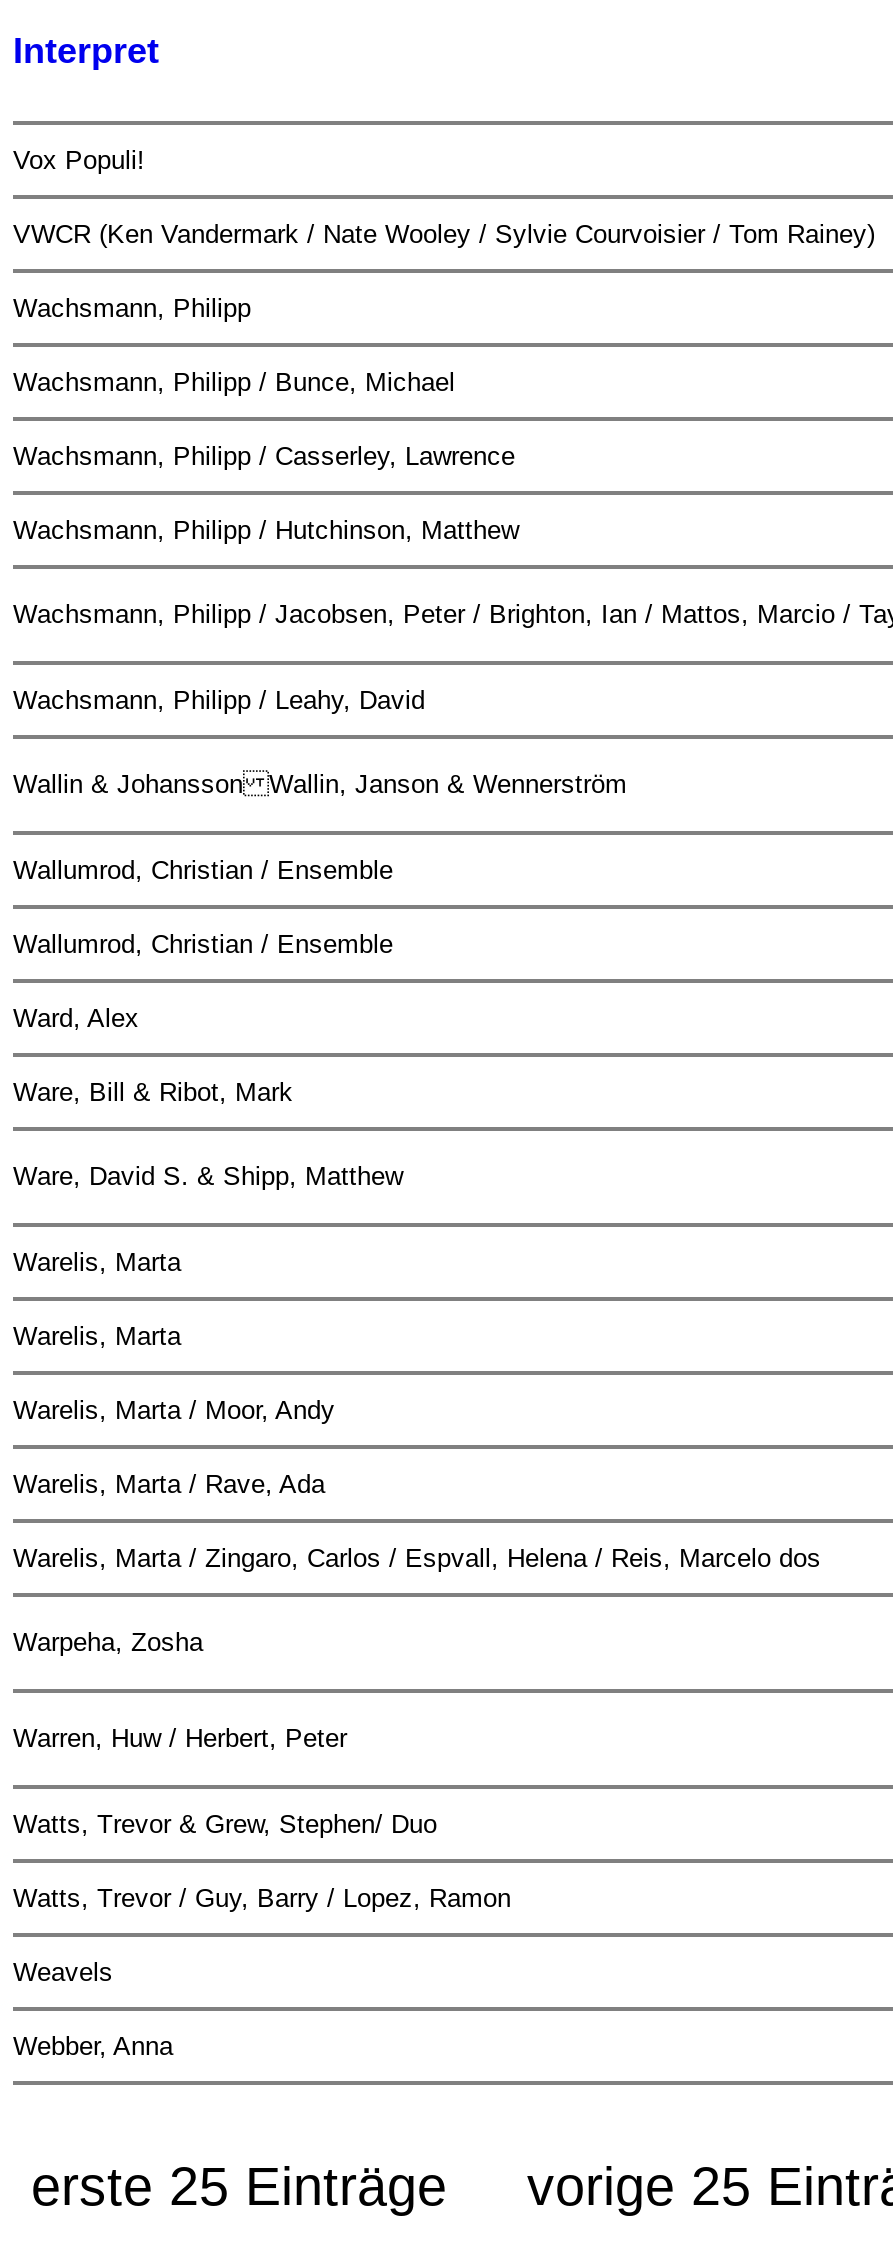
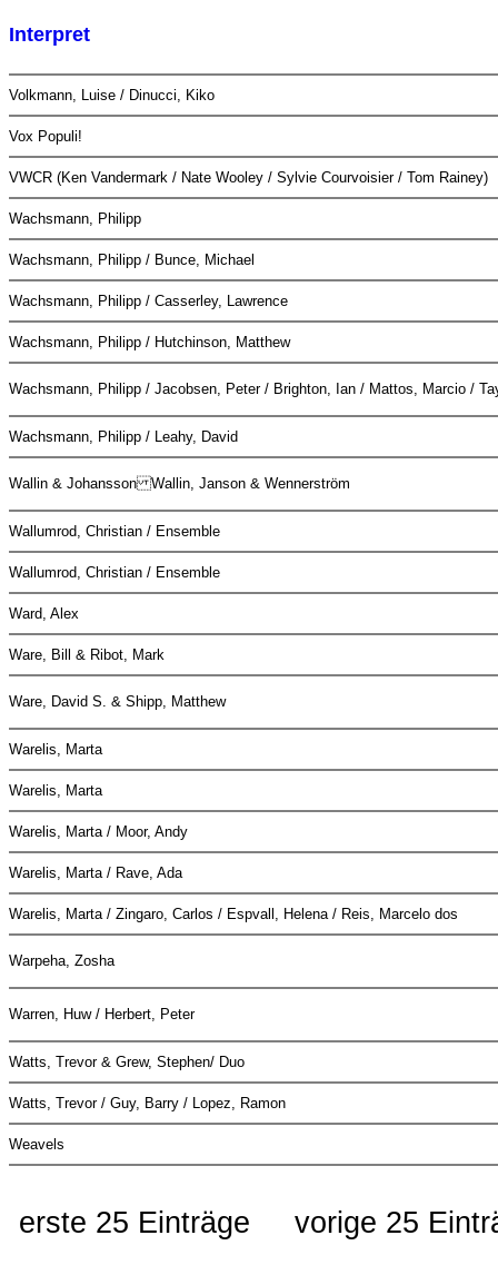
+ Volkmann, Luise / Dinucci, Kiko

moved down: Vox Populi! | VWCR (Ken Vandermark / Nate Wooley / Sylvie Courvoisier / Tom Rainey) | Wachsmann, Philipp | ... | Watts, Trevor / Guy, Barry / Lopez, Ramon | Weavels

- Webber, Anna
